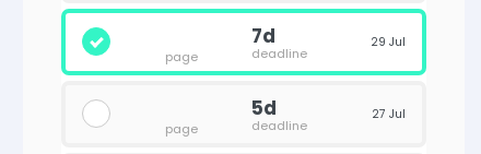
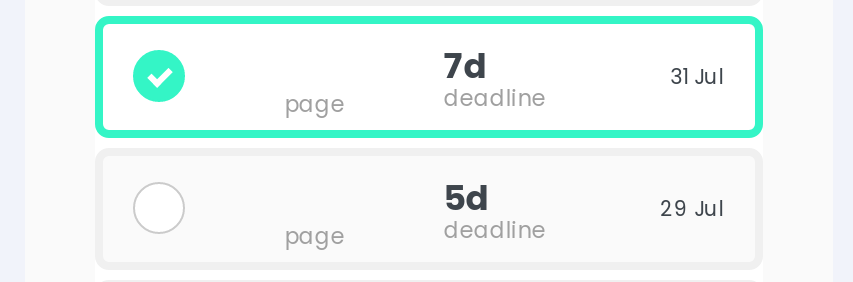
- 29 Jul
+ 31 Jul

- 27 Jul
+ 29 Jul
